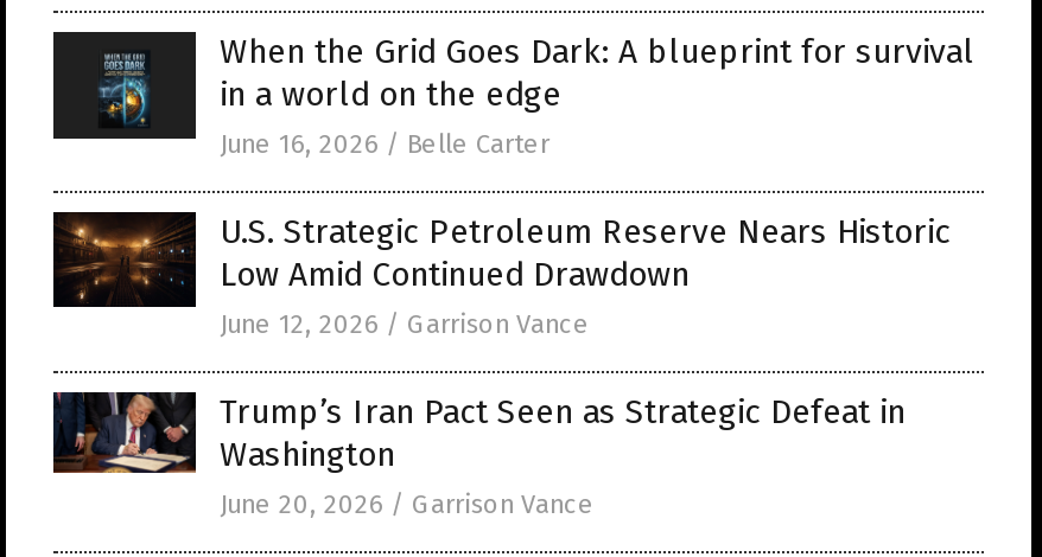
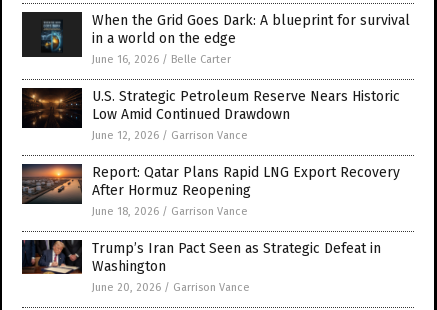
+ [image]
+ Report: Qatar Plans Rapid LNG Export Recovery
+ After Hormuz Reopening
+ June 18, 2026 / Garrison Vance
